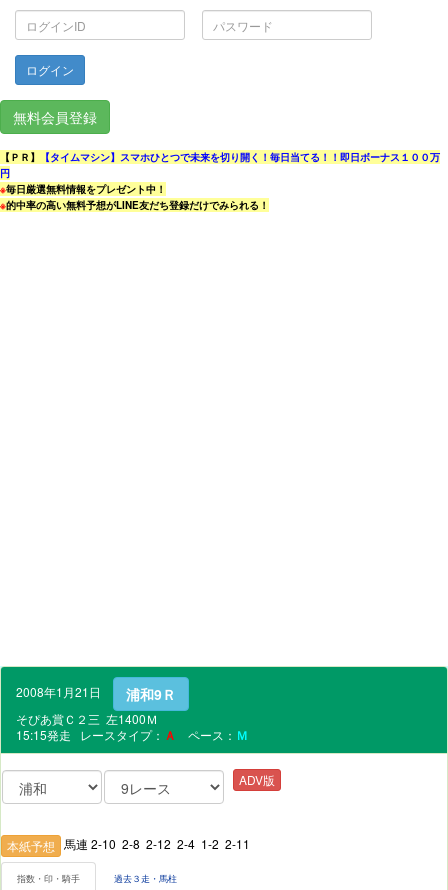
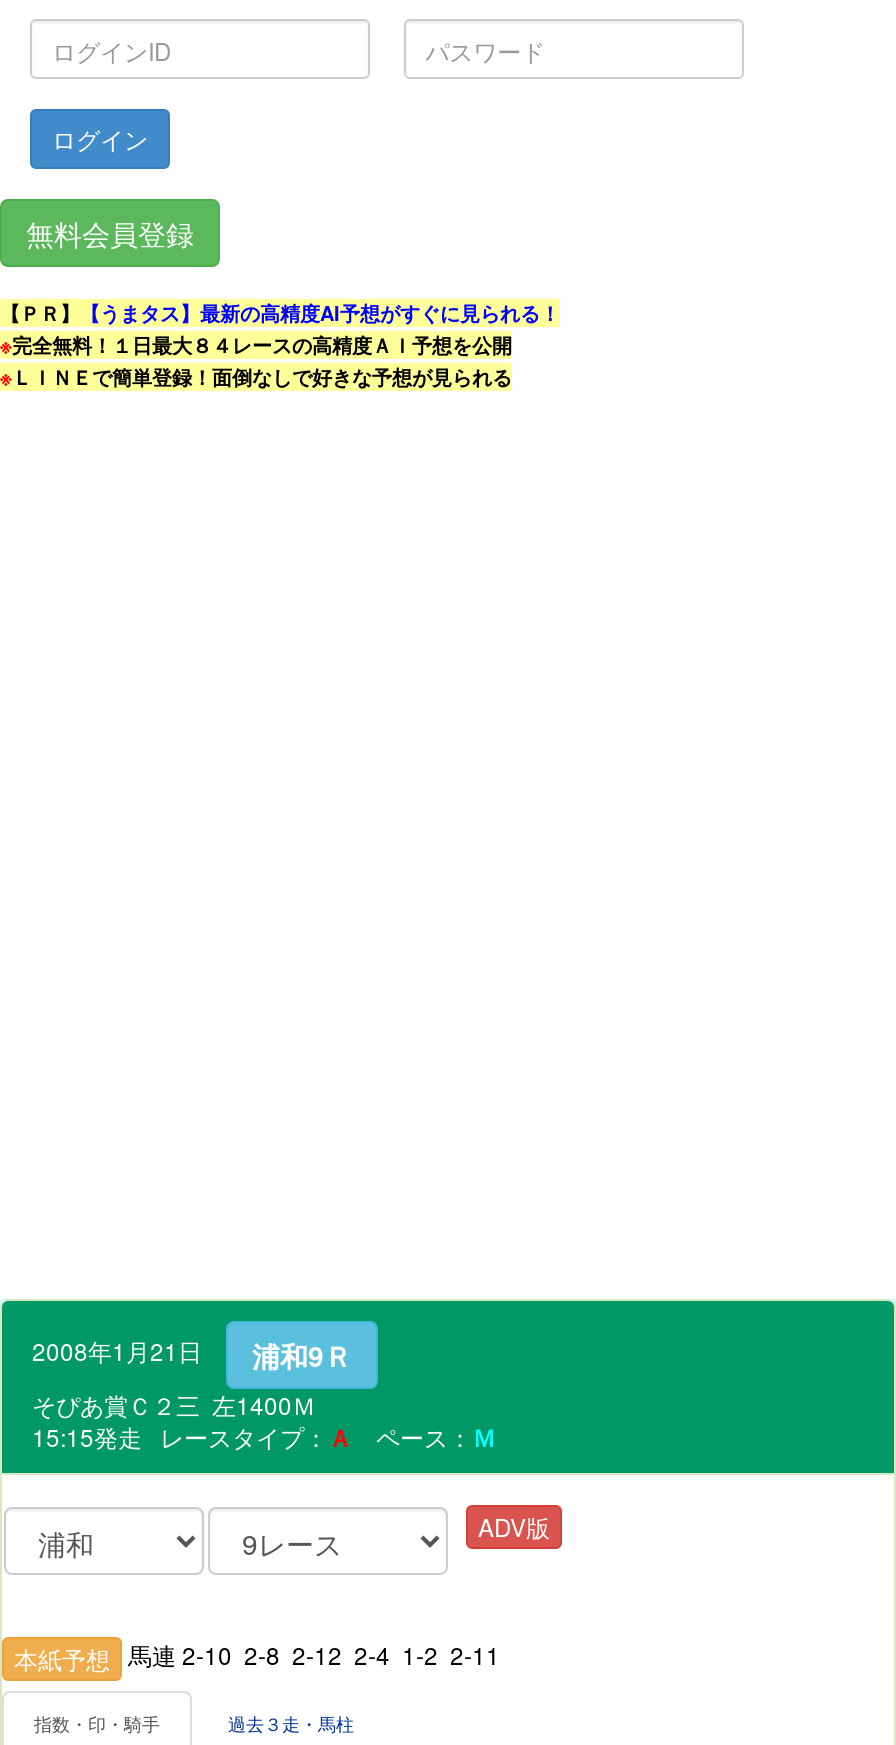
- 【ＰＲ】【タイムマシン】スマホひとつで未来を切り開く！毎日当てる！！即日ボーナス１００万
- 円
- ※毎日厳選無料情報をプレゼント中！
- ※的中率の高い無料予想がLINE友だち登録だけでみられる！
+ 【ＰＲ】【うまタス】最新の高精度AI予想がすぐに見られる！
+ ※完全無料！１日最大８４レースの高精度ＡＩ予想を公開
+ ※ＬＩＮＥで簡単登録！面倒なしで好きな予想が見られる
